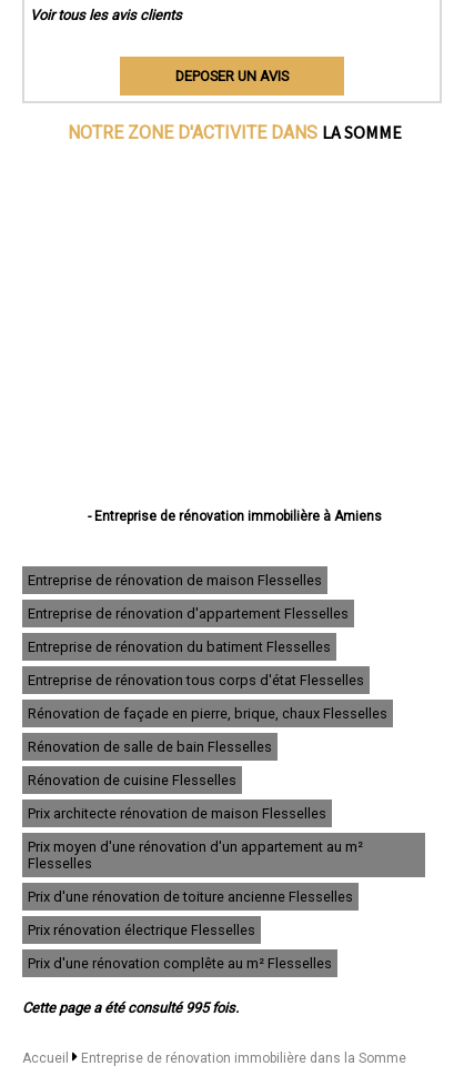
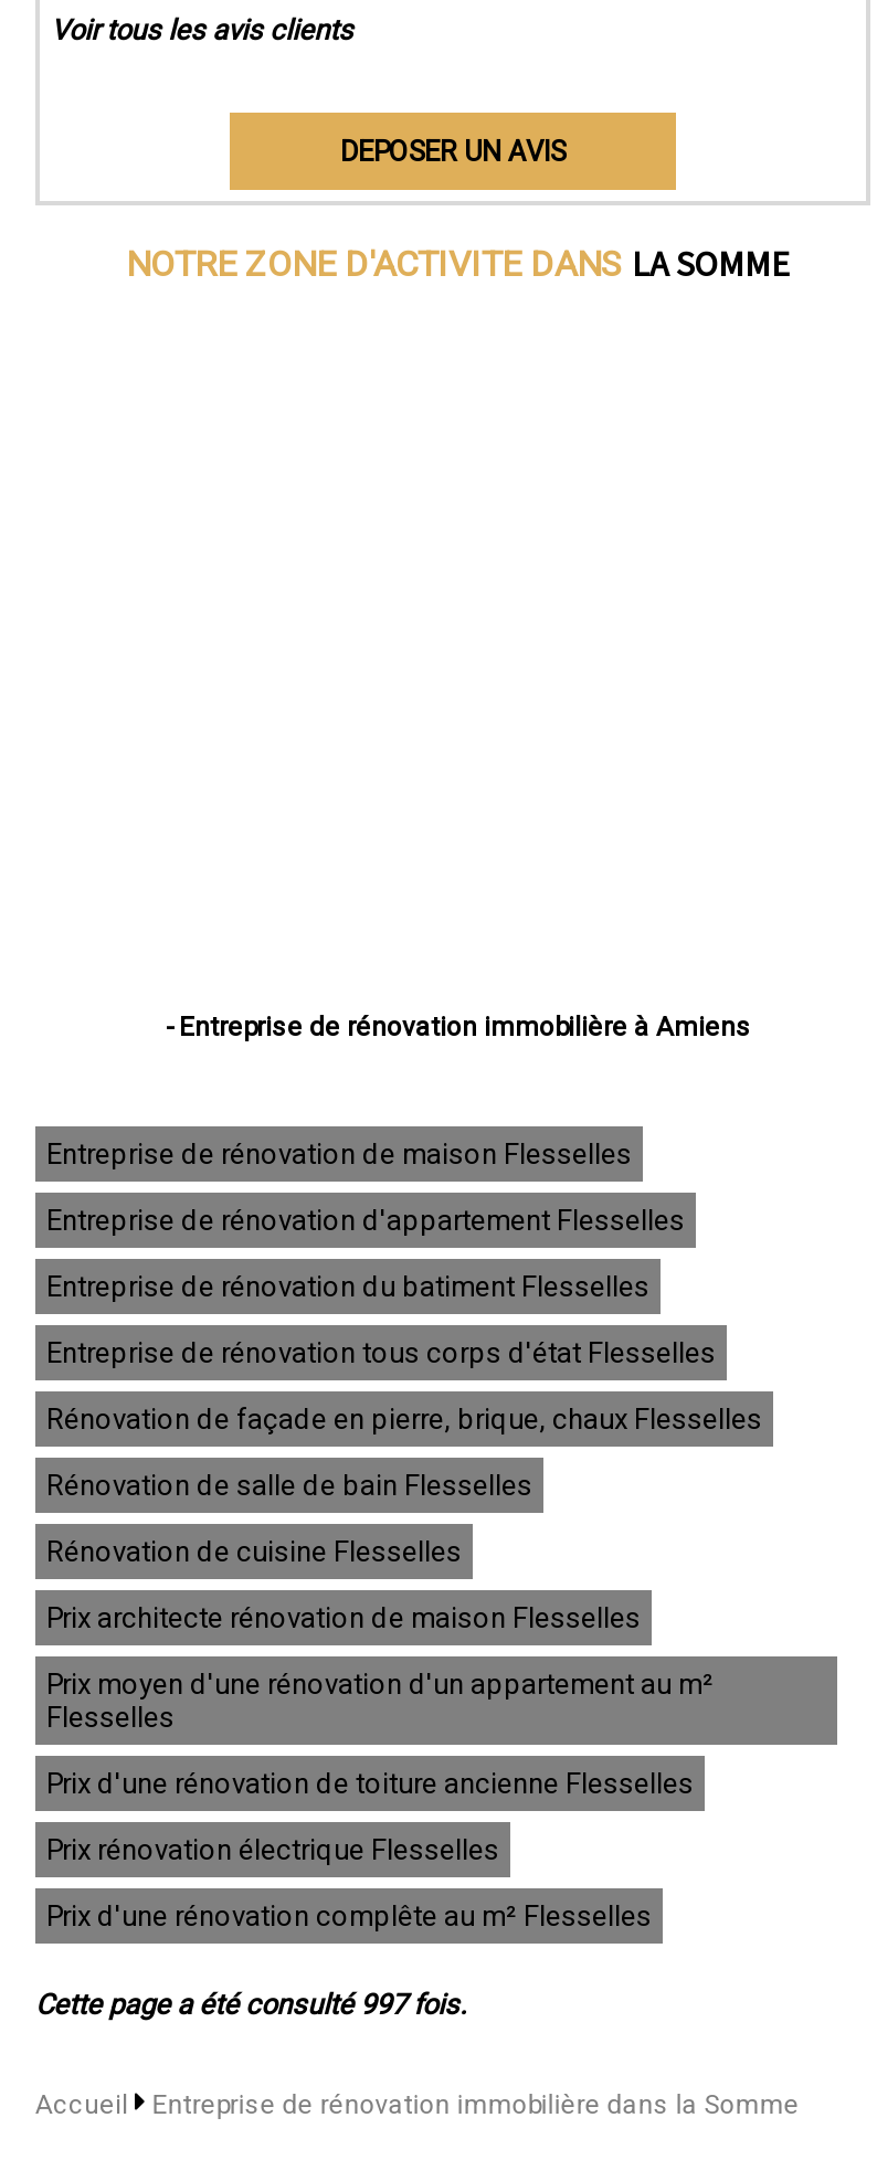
- Cette page a été consulté 995 fois.
+ Cette page a été consulté 997 fois.
